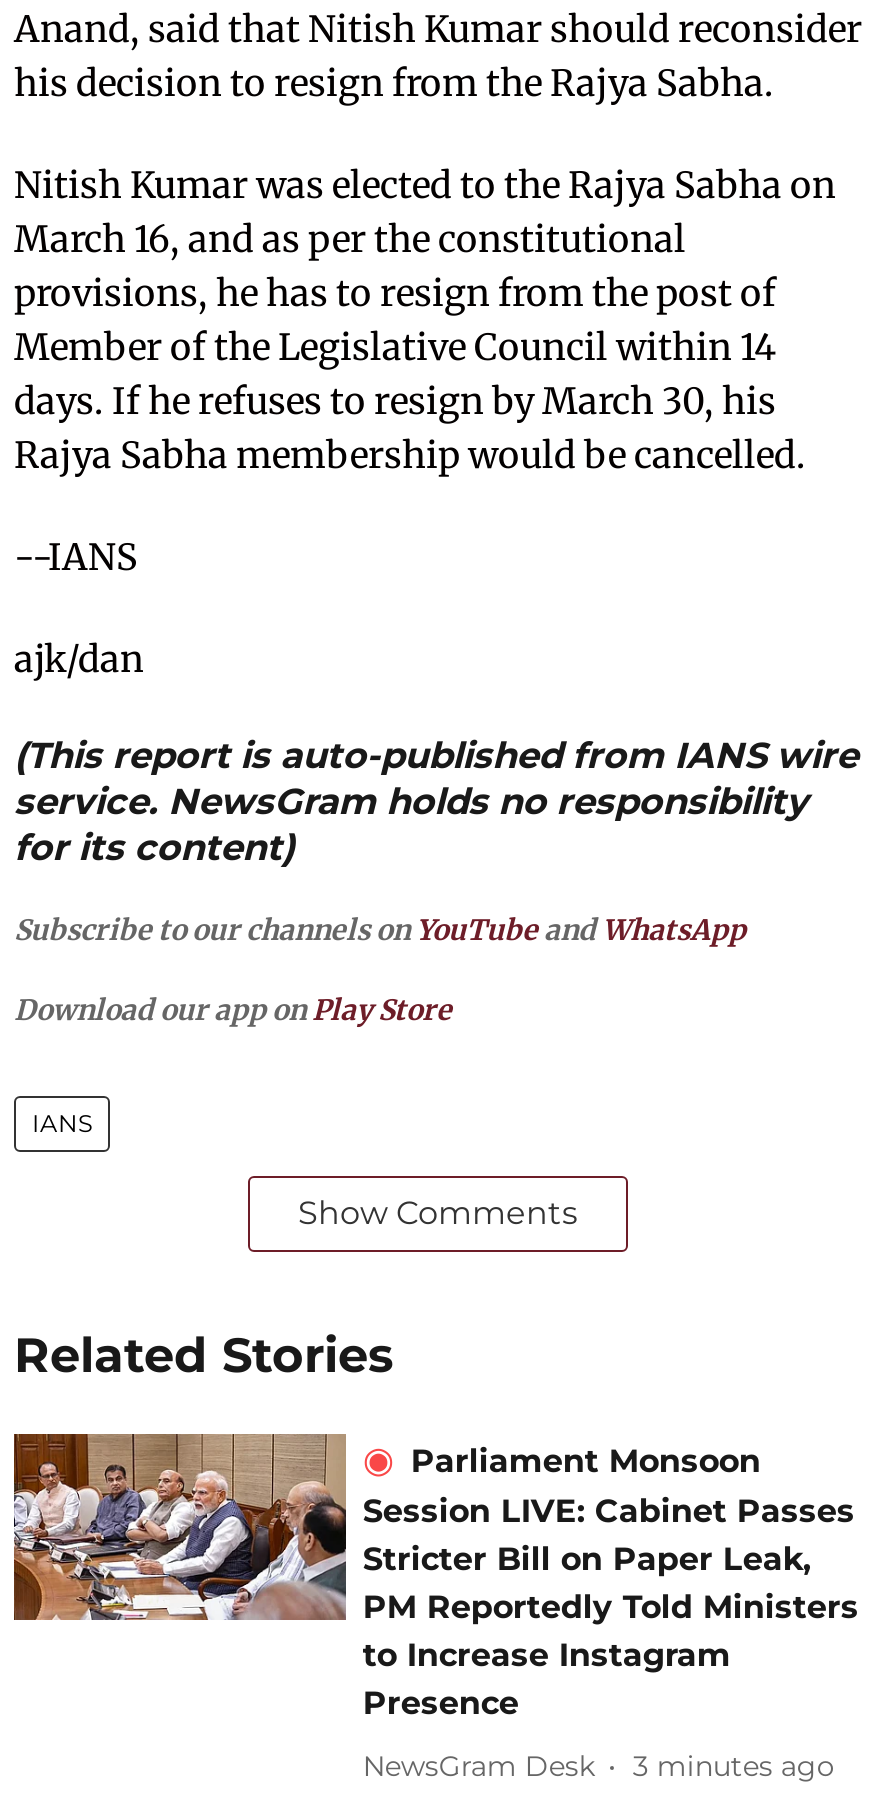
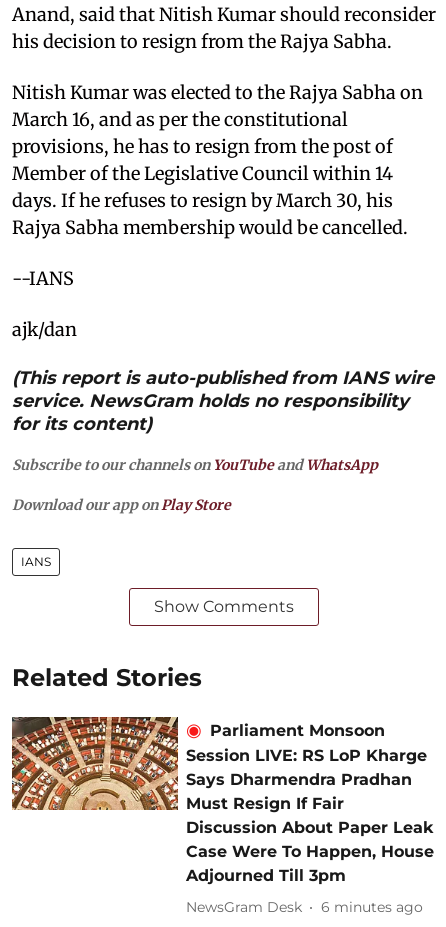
- [image]
- Session LIVE: Cabinet Passes
- Stricter Bill on Paper Leak,
- PM Reportedly Told Ministers
- to Increase Instagram
- Presence
+ [image]
+ Session LIVE: RS LoP Kharge
+ Says Dharmendra Pradhan
+ Must Resign If Fair
+ Discussion About Paper Leak
+ Case Were To Happen, House
+ Adjourned Till 3pm

- NewsGram Desk 3 minutes ago
+ NewsGram Desk 6 minutes ago
